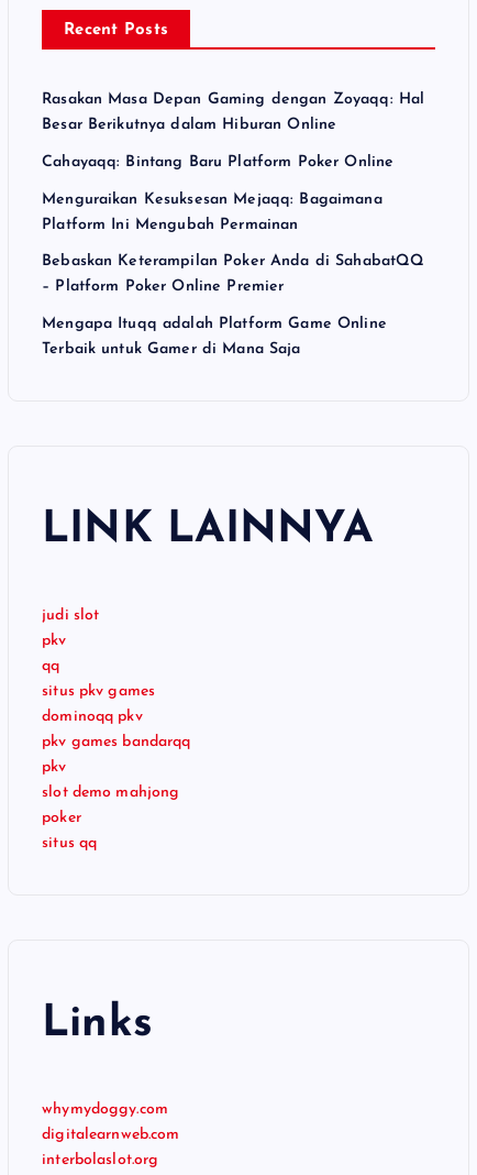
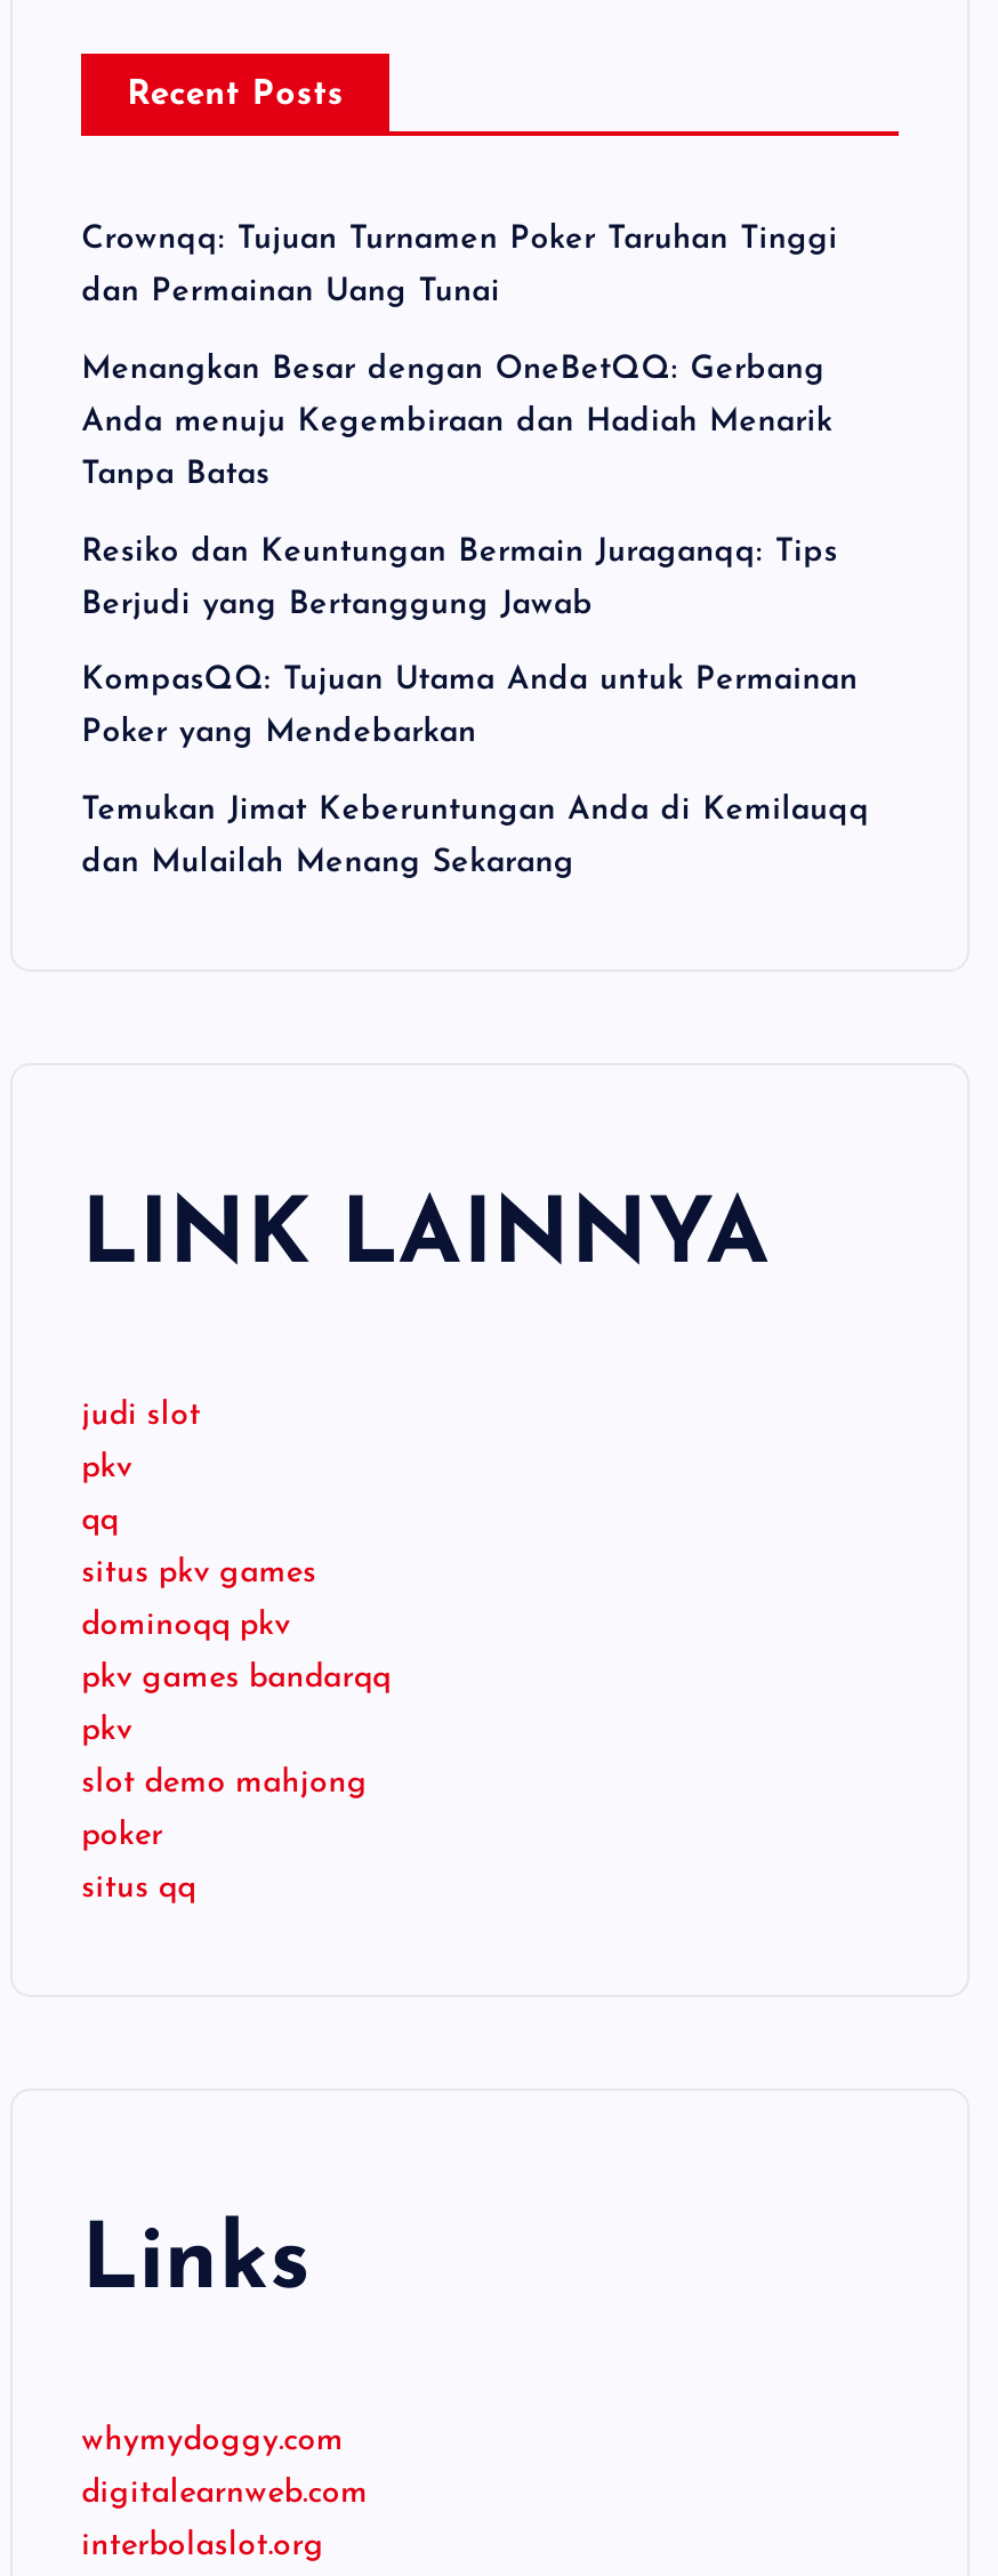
- Rasakan Masa Depan Gaming dengan Zoyaqq: Hal
- Besar Berikutnya dalam Hiburan Online
- Cahayaqq: Bintang Baru Platform Poker Online
- Menguraikan Kesuksesan Mejaqq: Bagaimana
- Platform Ini Mengubah Permainan
- Bebaskan Keterampilan Poker Anda di SahabatQQ
- – Platform Poker Online Premier
- Mengapa Ituqq adalah Platform Game Online
- Terbaik untuk Gamer di Mana Saja
+ Crownqq: Tujuan Turnamen Poker Taruhan Tinggi
+ dan Permainan Uang Tunai
+ Menangkan Besar dengan OneBetQQ: Gerbang
+ Anda menuju Kegembiraan dan Hadiah Menarik
+ Tanpa Batas
+ Resiko dan Keuntungan Bermain Juraganqq: Tips
+ Berjudi yang Bertanggung Jawab
+ KompasQQ: Tujuan Utama Anda untuk Permainan
+ Poker yang Mendebarkan
+ Temukan Jimat Keberuntungan Anda di Kemilauqq
+ dan Mulailah Menang Sekarang
